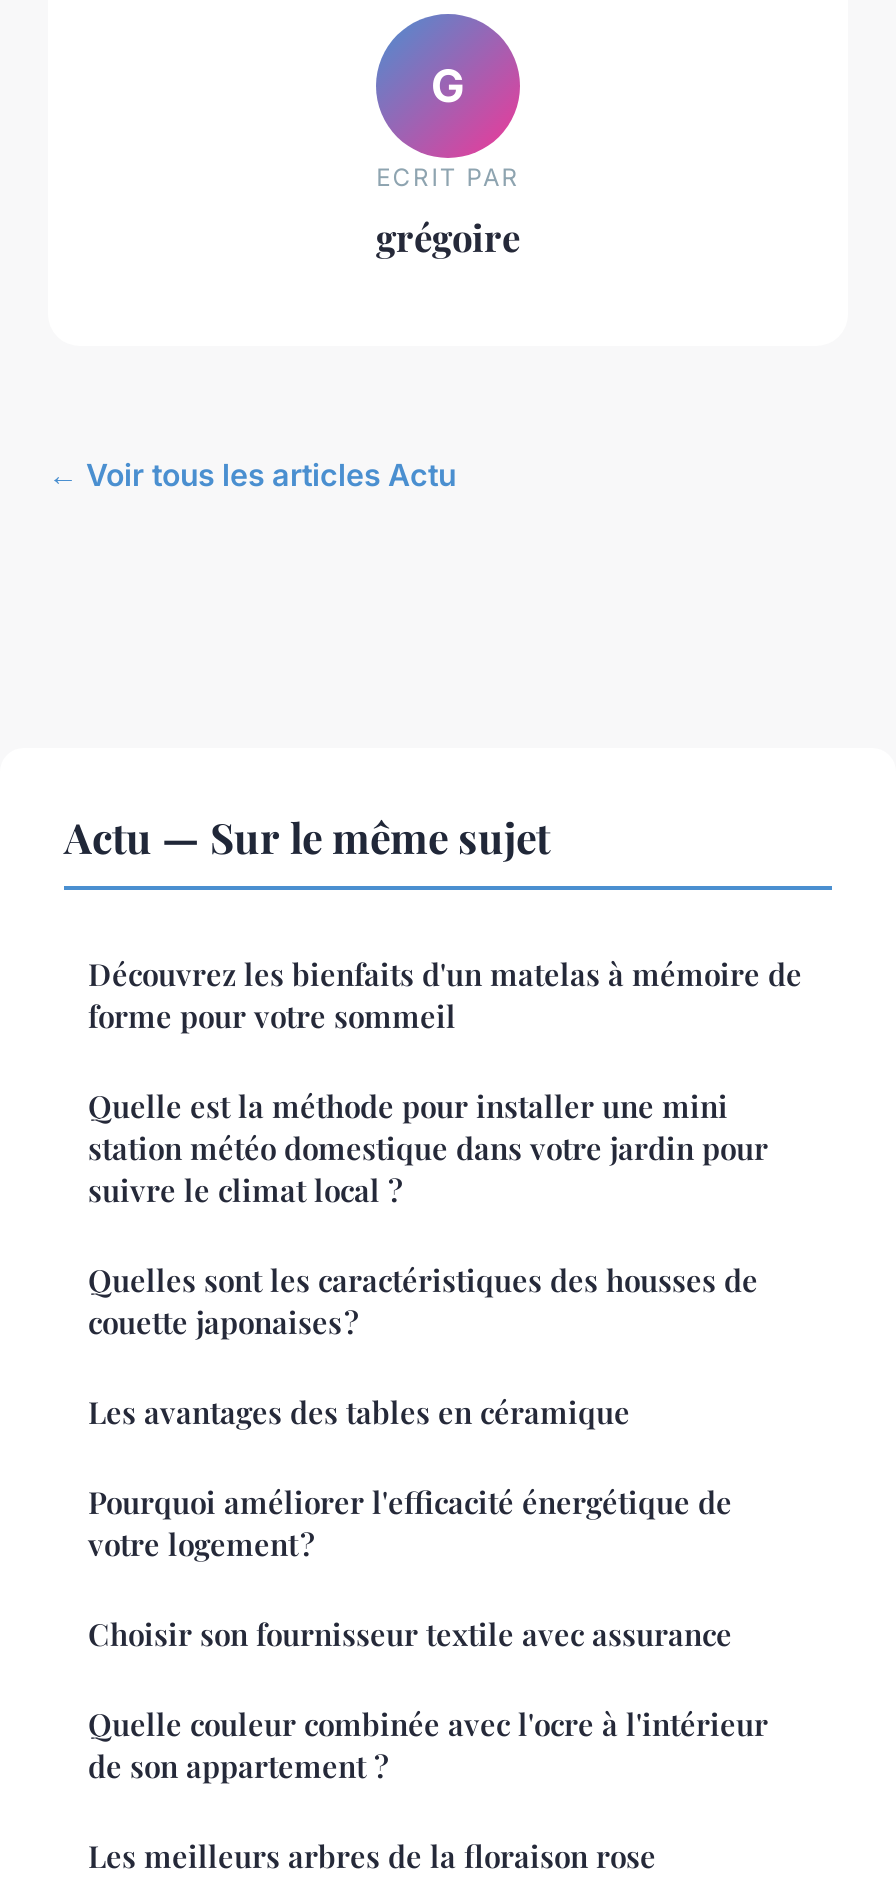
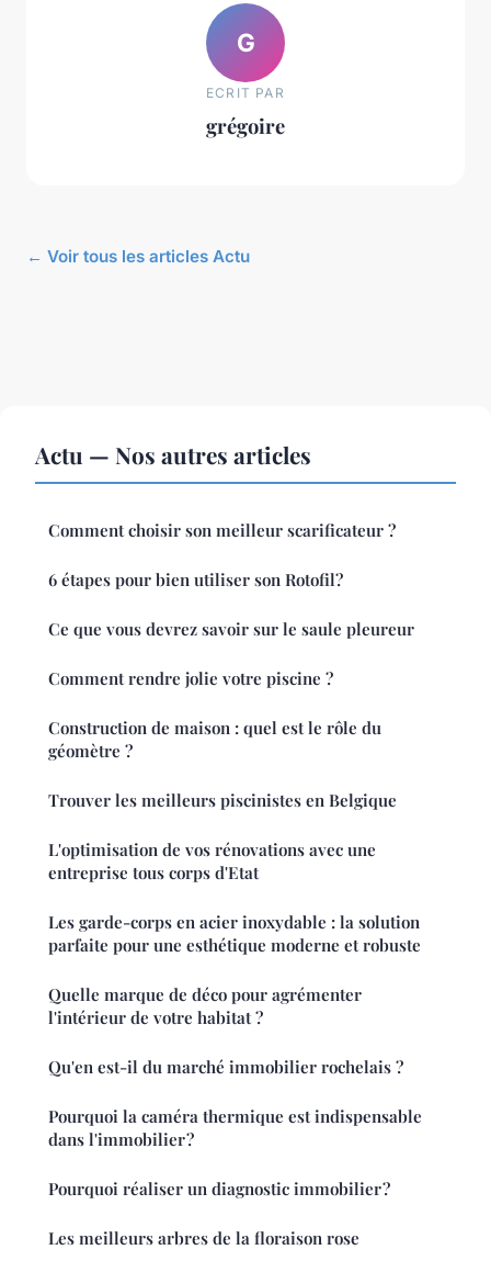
- Actu — Sur le même sujet
- Découvrez les bienfaits d'un matelas à mémoire de
- forme pour votre sommeil
- Quelle est la méthode pour installer une mini
- station météo domestique dans votre jardin pour
- suivre le climat local ?
- Quelles sont les caractéristiques des housses de
- couette japonaises ?
- Les avantages des tables en céramique
- Pourquoi améliorer l'efficacité énergétique de
- votre logement ?
- Choisir son fournisseur textile avec assurance
- Quelle couleur combinée avec l'ocre à l'intérieur
- de son appartement ?
+ Actu — Nos autres articles
+ Comment choisir son meilleur scarificateur ?
+ 6 étapes pour bien utiliser son Rotofil?
+ Ce que vous devrez savoir sur le saule pleureur
+ Comment rendre jolie votre piscine ?
+ Construction de maison : quel est le rôle du
+ géomètre ?
+ Trouver les meilleurs piscinistes en Belgique
+ L'optimisation de vos rénovations avec une
+ entreprise tous corps d'Etat
+ Les garde-corps en acier inoxydable : la solution
+ parfaite pour une esthétique moderne et robuste
+ Quelle marque de déco pour agrémenter
+ l'intérieur de votre habitat ?
+ Qu'en est-il du marché immobilier rochelais ?
+ Pourquoi la caméra thermique est indispensable
+ dans l'immobilier ?
+ Pourquoi réaliser un diagnostic immobilier ?
